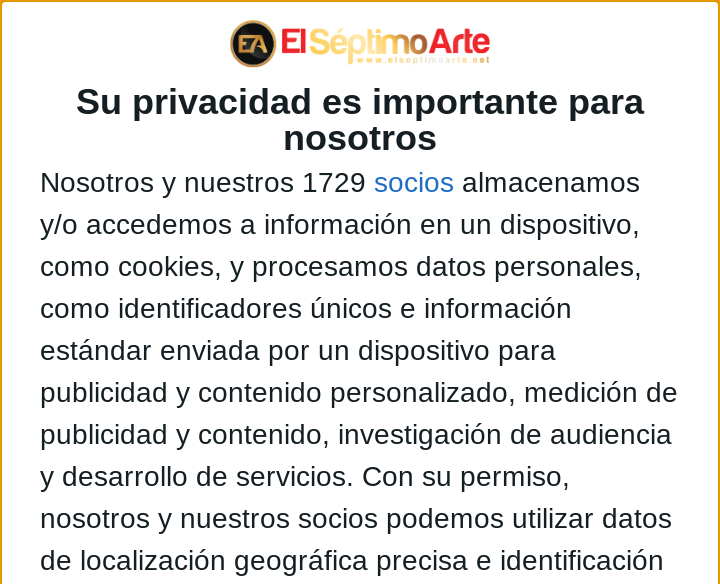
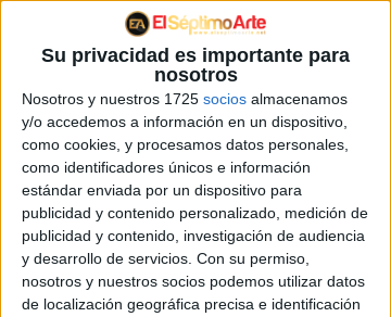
- Nosotros y nuestros 1729 socios almacenamos
+ Nosotros y nuestros 1725 socios almacenamos
